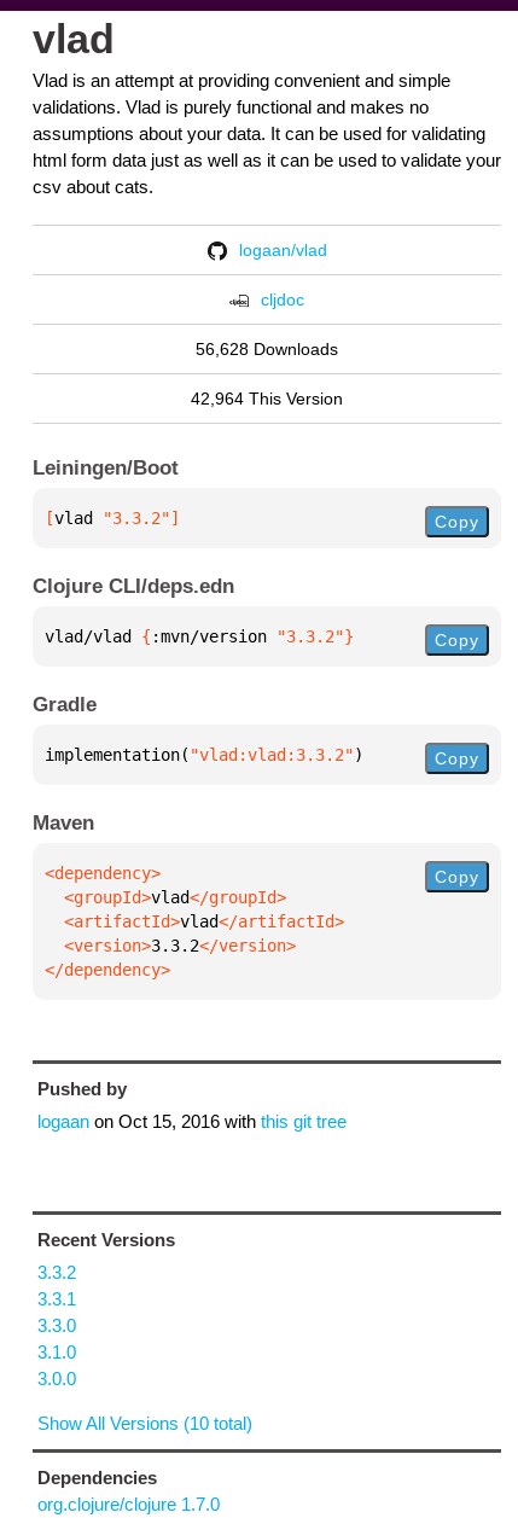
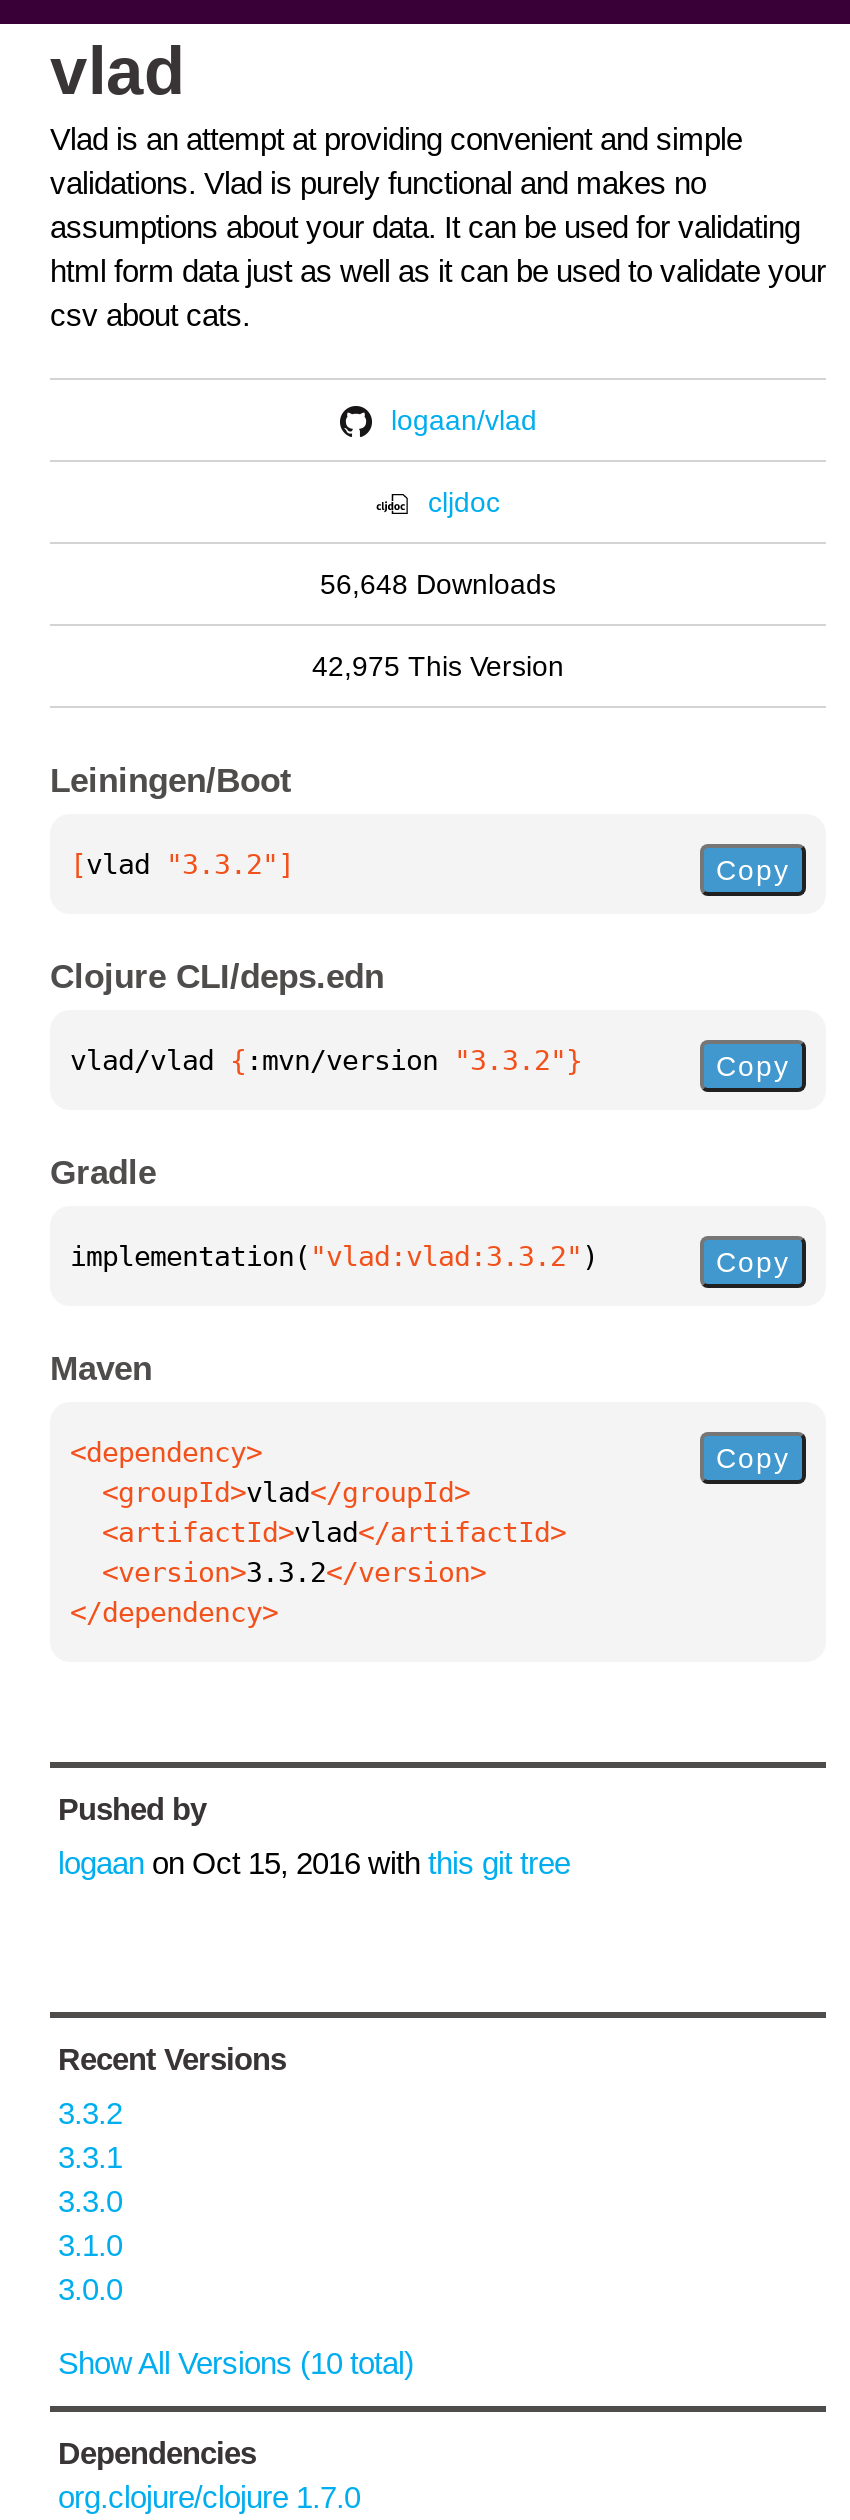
- 56,628 Downloads
+ 56,648 Downloads

- 42,964 This Version
+ 42,975 This Version
